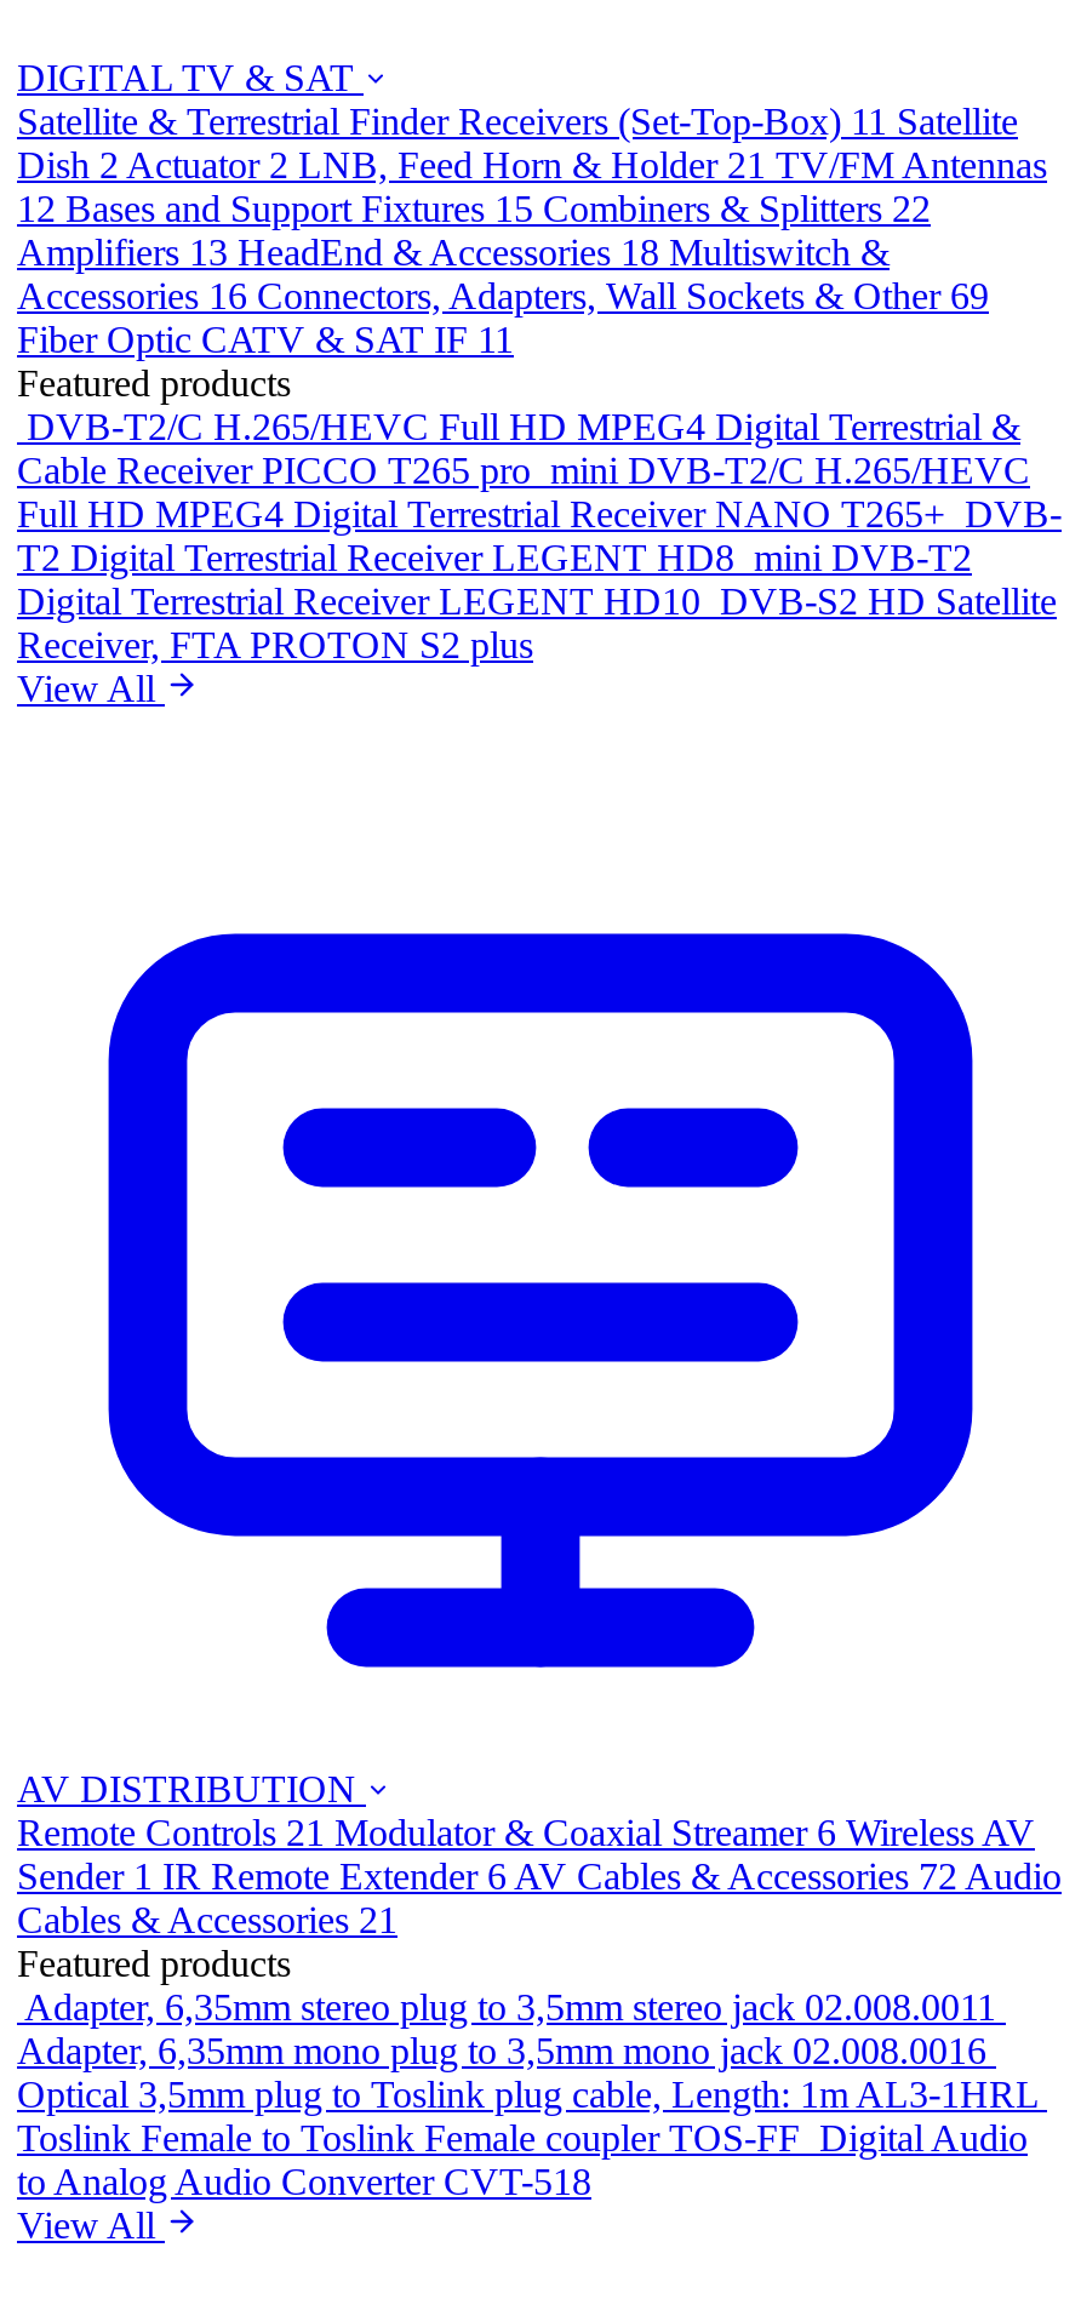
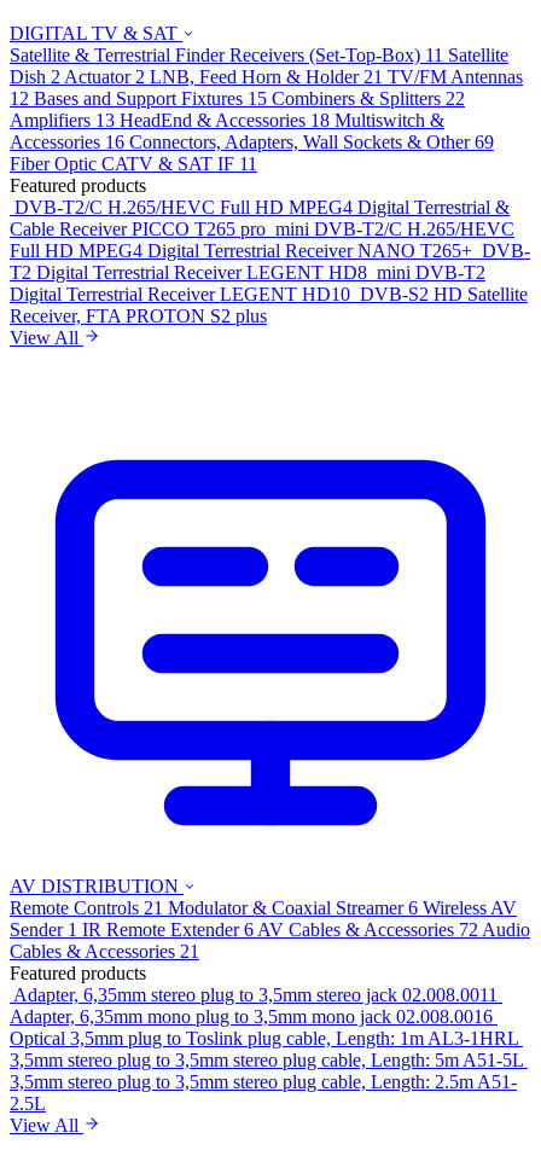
- Toslink Female to Toslink Female coupler TOS-FF Digital Audio
- to Analog Audio Converter CVT-518
+ 3,5mm stereo plug to 3,5mm stereo plug cable, Length: 5m A51-5L
+ 3,5mm stereo plug to 3,5mm stereo plug cable, Length: 2.5m A51-
+ 2.5L
